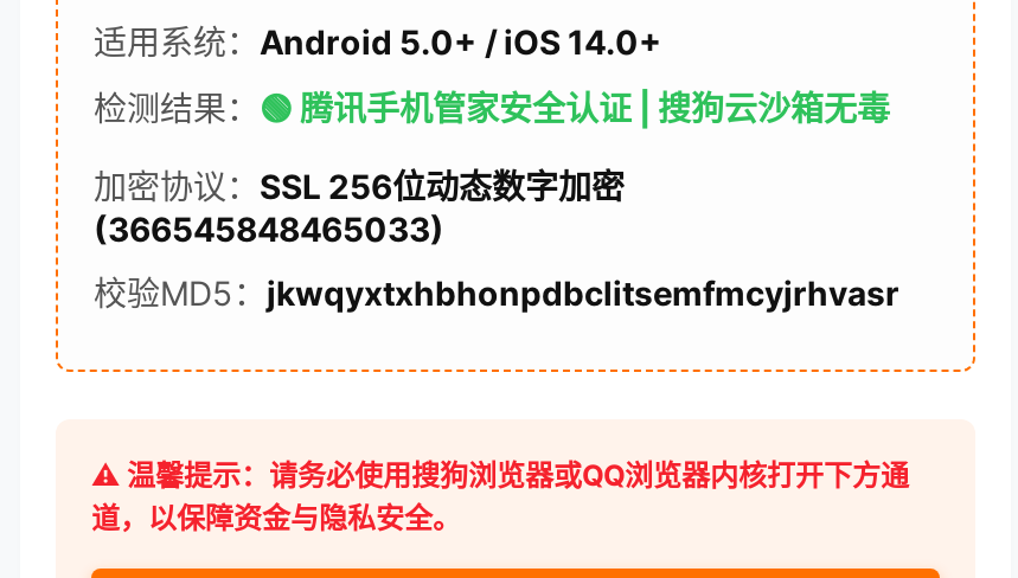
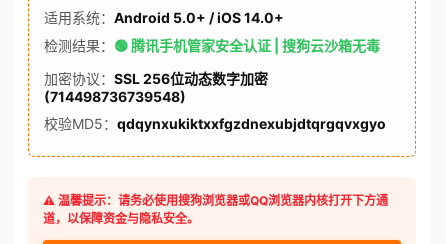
- (366545848465033)
+ (714498736739548)

- 校验MD5：jkwqyxtxhbhonpdbclitsemfmcyjrhvasr
+ 校验MD5：qdqynxukiktxxfgzdnexubjdtqrgqvxgyo
